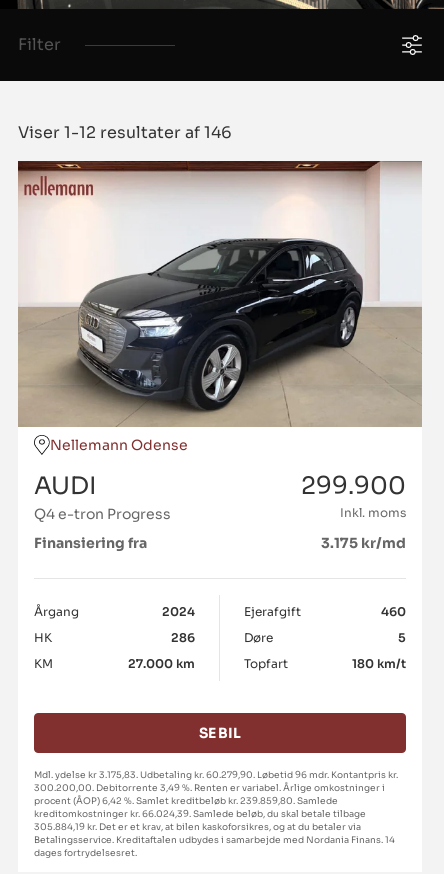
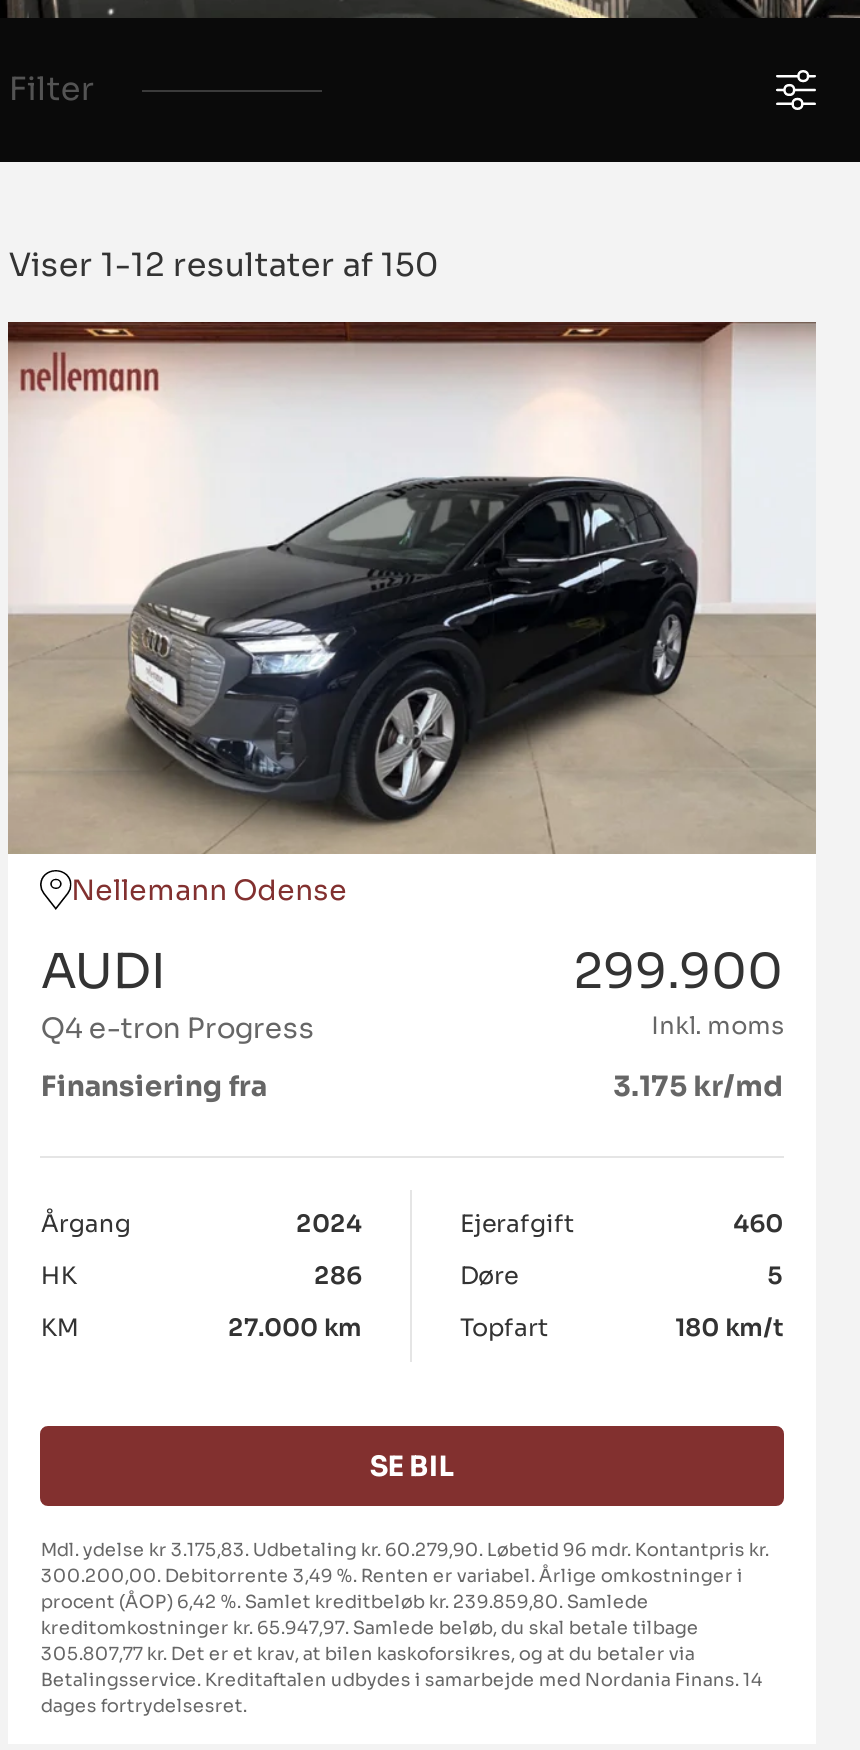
- Viser 1-12 resultater af 146
+ Viser 1-12 resultater af 150

- kreditomkostninger kr. 66.024,39. Samlede beløb, du skal betale tilbage
+ kreditomkostninger kr. 65.947,97. Samlede beløb, du skal betale tilbage

- 305.884,19 kr. Det er et krav, at bilen kaskoforsikres, og at du betaler via
+ 305.807,77 kr. Det er et krav, at bilen kaskoforsikres, og at du betaler via
